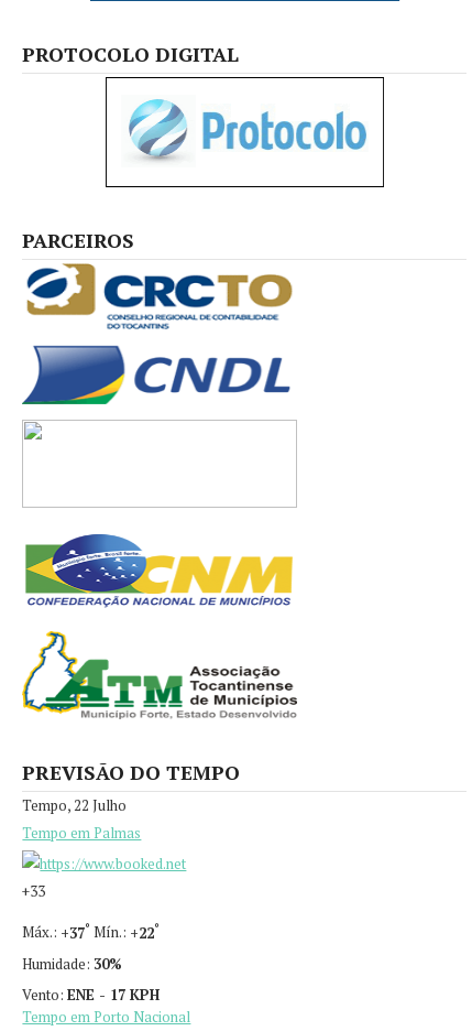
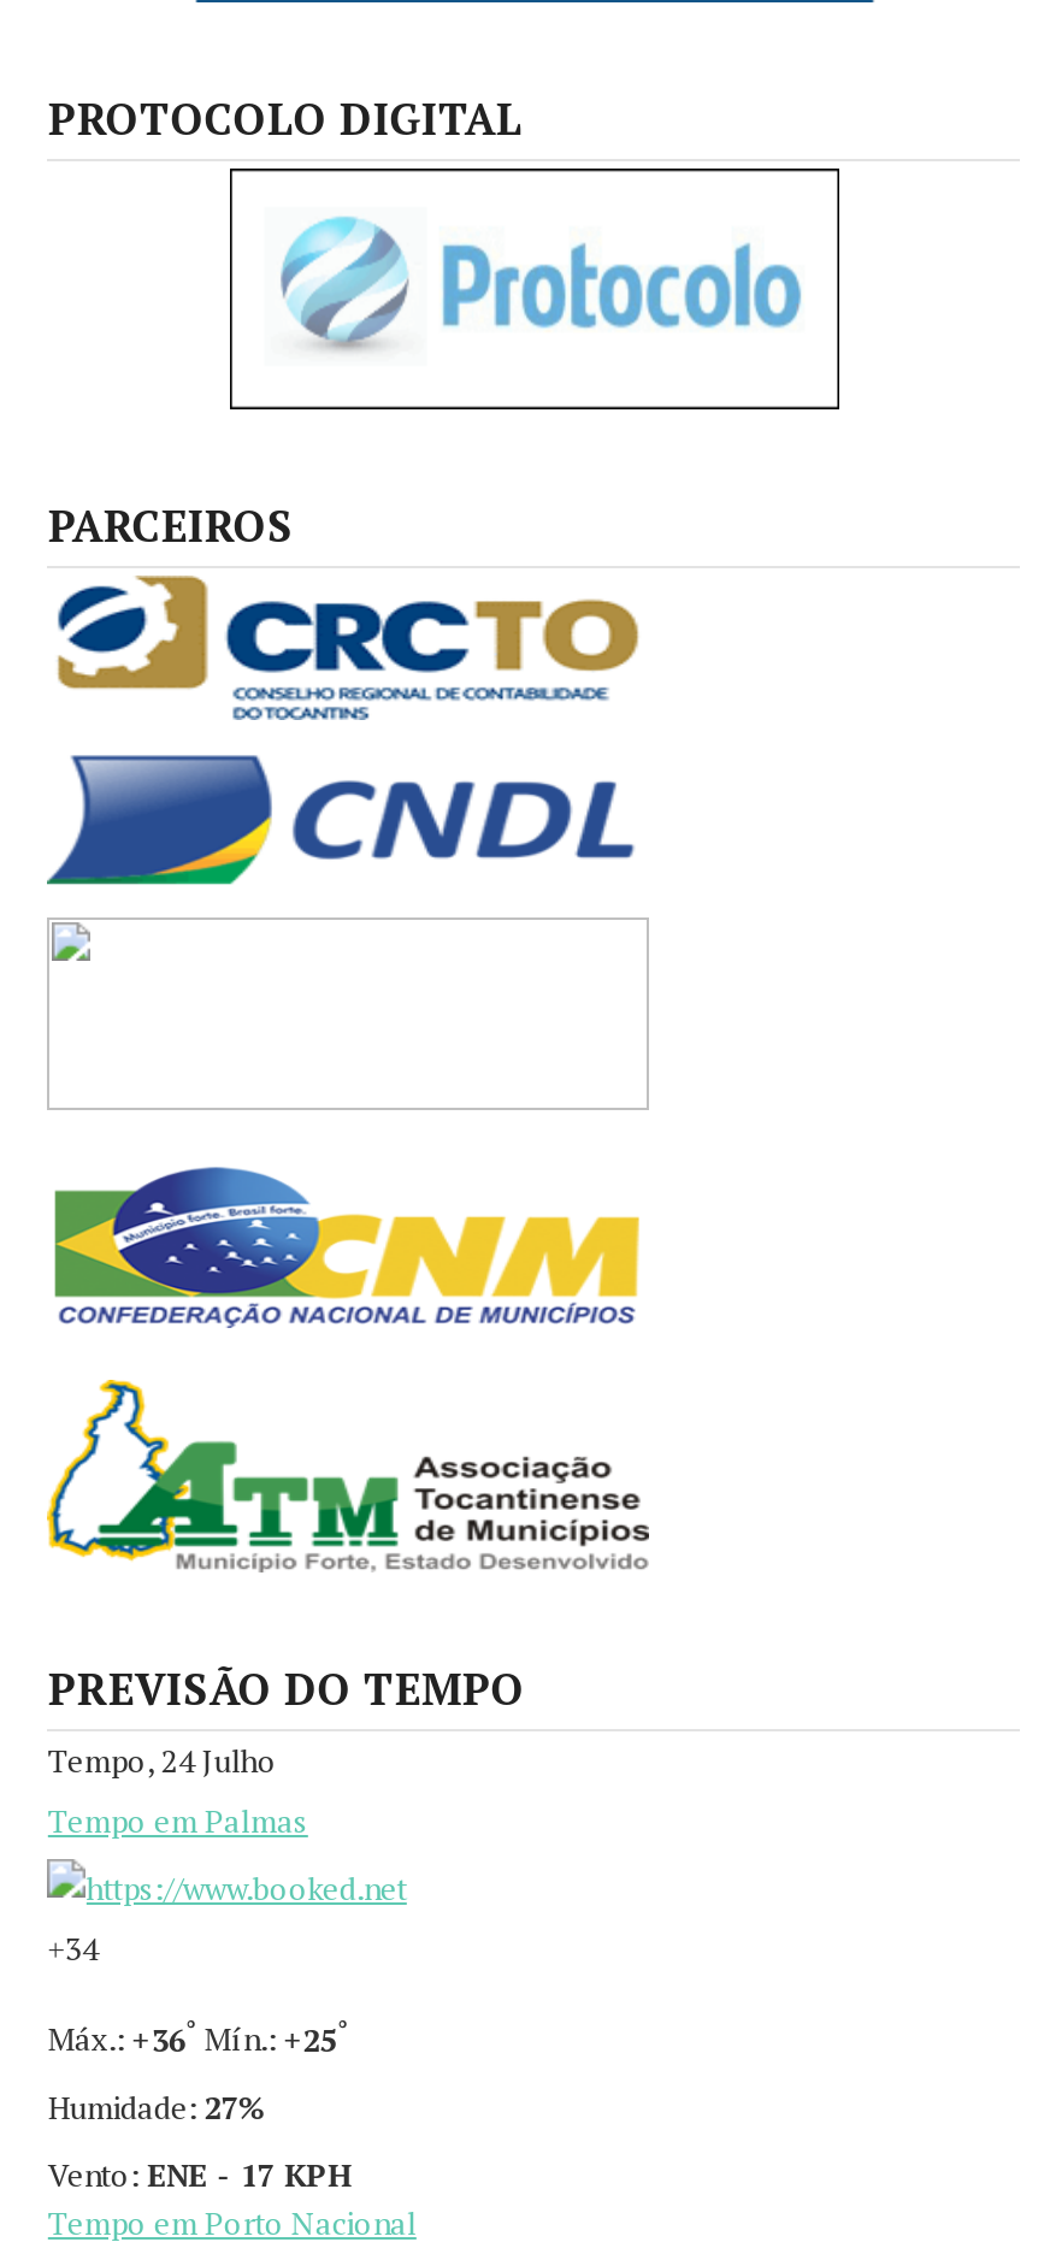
- Tempo, 22 Julho
+ Tempo, 24 Julho

- +33
+ +34

- Máx.: +37 ° Mín.: +22°
+ Máx.: +36 ° Mín.: +25°

- Humidade: 30%
+ Humidade: 27%
